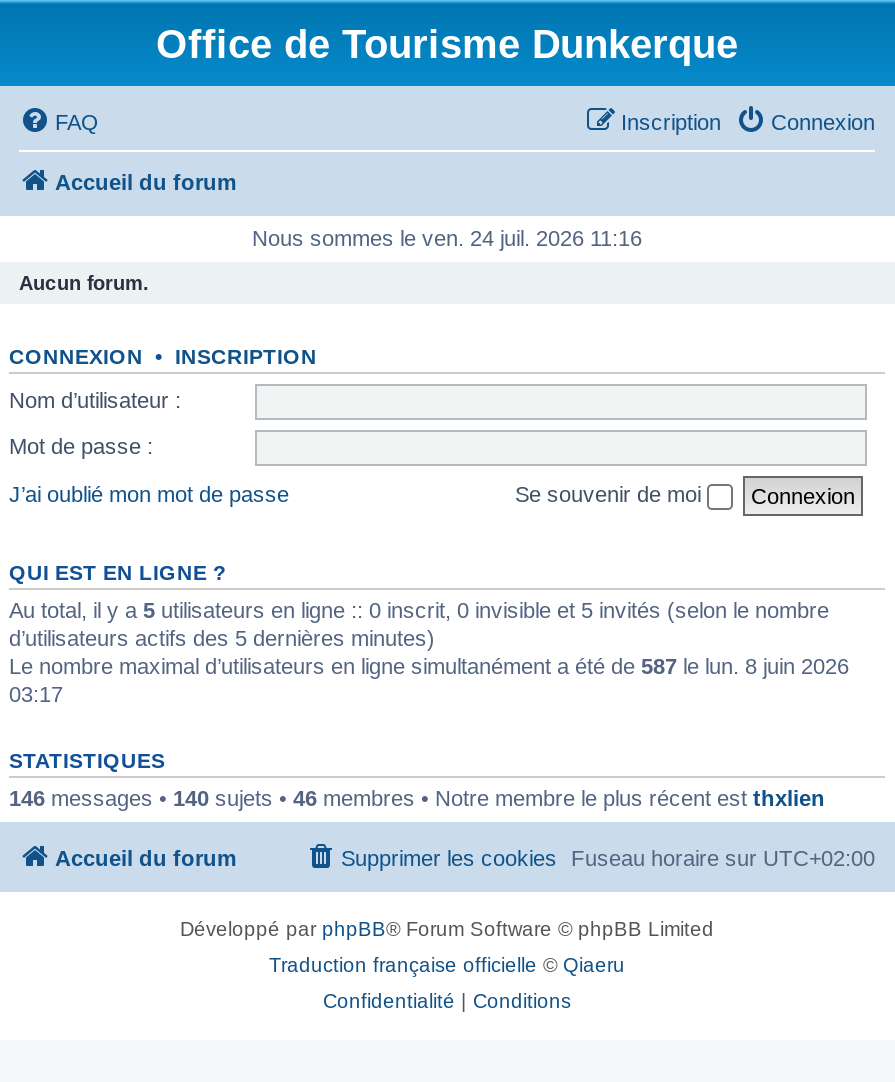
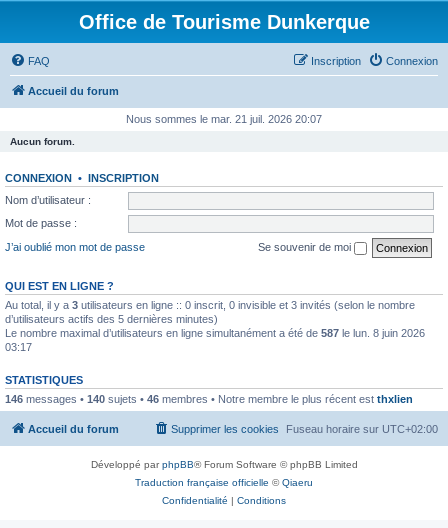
- Nous sommes le ven. 24 juil. 2026 11:16
+ Nous sommes le mar. 21 juil. 2026 20:07

- Au total, il y a 5 utilisateurs en ligne :: 0 inscrit, 0 invisible et 5 invités (selon le nombre
+ Au total, il y a 3 utilisateurs en ligne :: 0 inscrit, 0 invisible et 3 invités (selon le nombre
